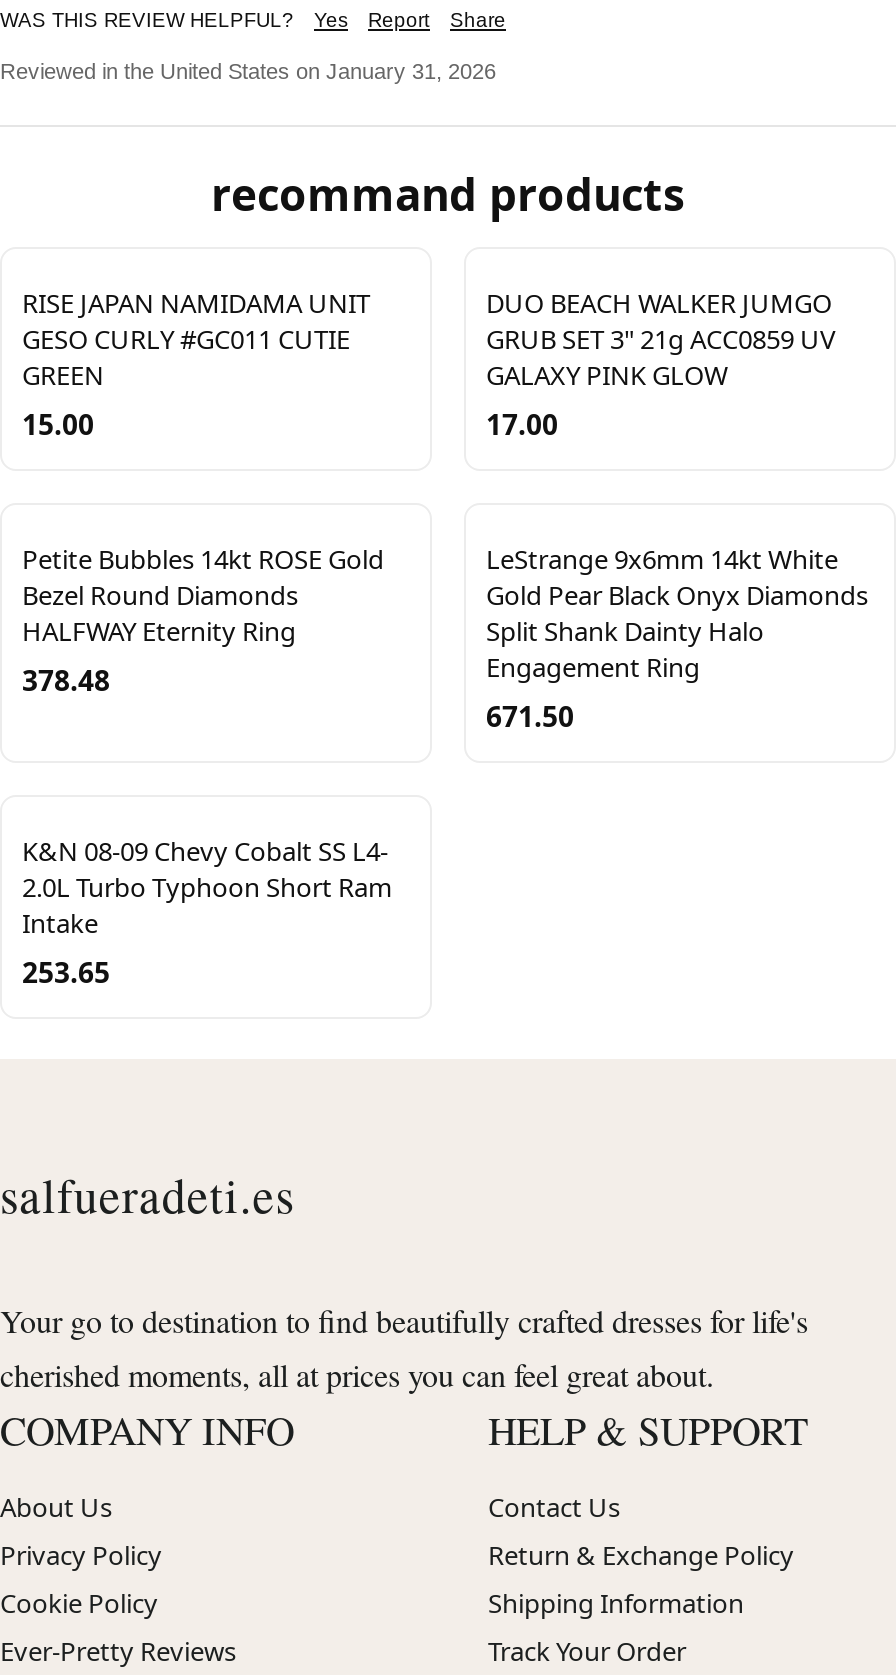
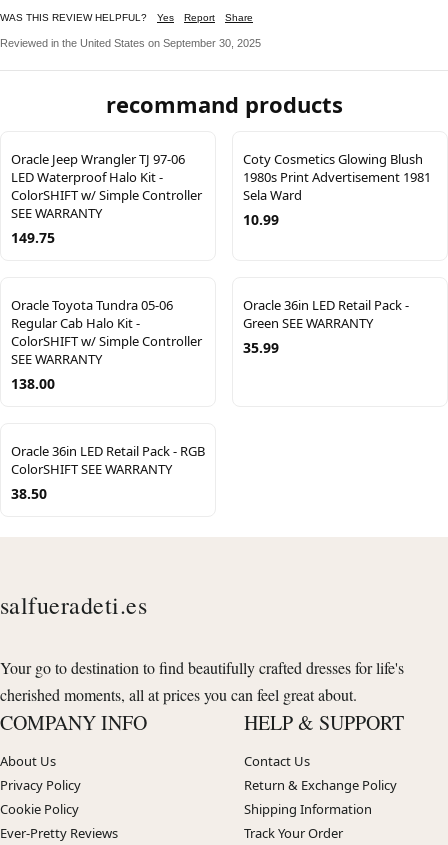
- Reviewed in the United States on January 31, 2026
+ Reviewed in the United States on September 30, 2025

- RISE JAPAN NAMIDAMA UNIT
- GESO CURLY #GC011 CUTIE
- GREEN
- 15.00
+ Oracle Jeep Wrangler TJ 97-06
+ LED Waterproof Halo Kit -
+ ColorSHIFT w/ Simple Controller
+ SEE WARRANTY
+ 149.75

- DUO BEACH WALKER JUMGO
- GRUB SET 3" 21g ACC0859 UV
- GALAXY PINK GLOW
- 17.00
+ Coty Cosmetics Glowing Blush
+ 1980s Print Advertisement 1981
+ Sela Ward
+ 10.99

- Petite Bubbles 14kt ROSE Gold
- Bezel Round Diamonds
- HALFWAY Eternity Ring
- 378.48
+ Oracle Toyota Tundra 05-06
+ Regular Cab Halo Kit -
+ ColorSHIFT w/ Simple Controller
+ SEE WARRANTY
+ 138.00

- LeStrange 9x6mm 14kt White
- Gold Pear Black Onyx Diamonds
- Split Shank Dainty Halo
- Engagement Ring
- 671.50
+ Oracle 36in LED Retail Pack -
+ Green SEE WARRANTY
+ 35.99

- K&N 08-09 Chevy Cobalt SS L4-
- 2.0L Turbo Typhoon Short Ram
- Intake
- 253.65
+ Oracle 36in LED Retail Pack - RGB
+ ColorSHIFT SEE WARRANTY
+ 38.50
